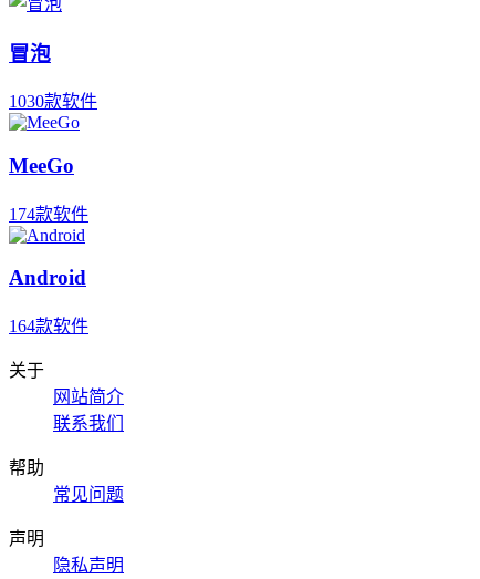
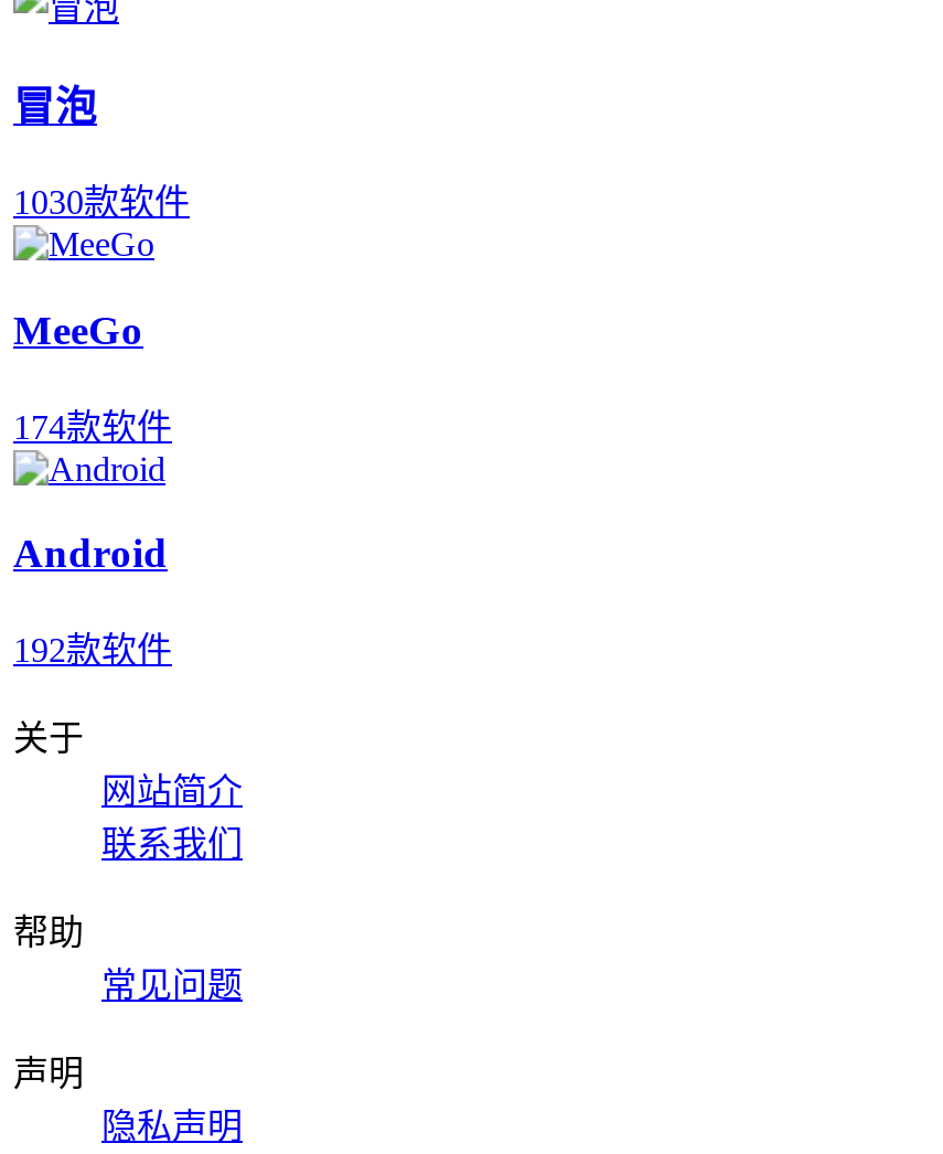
- 164款软件
+ 192款软件
